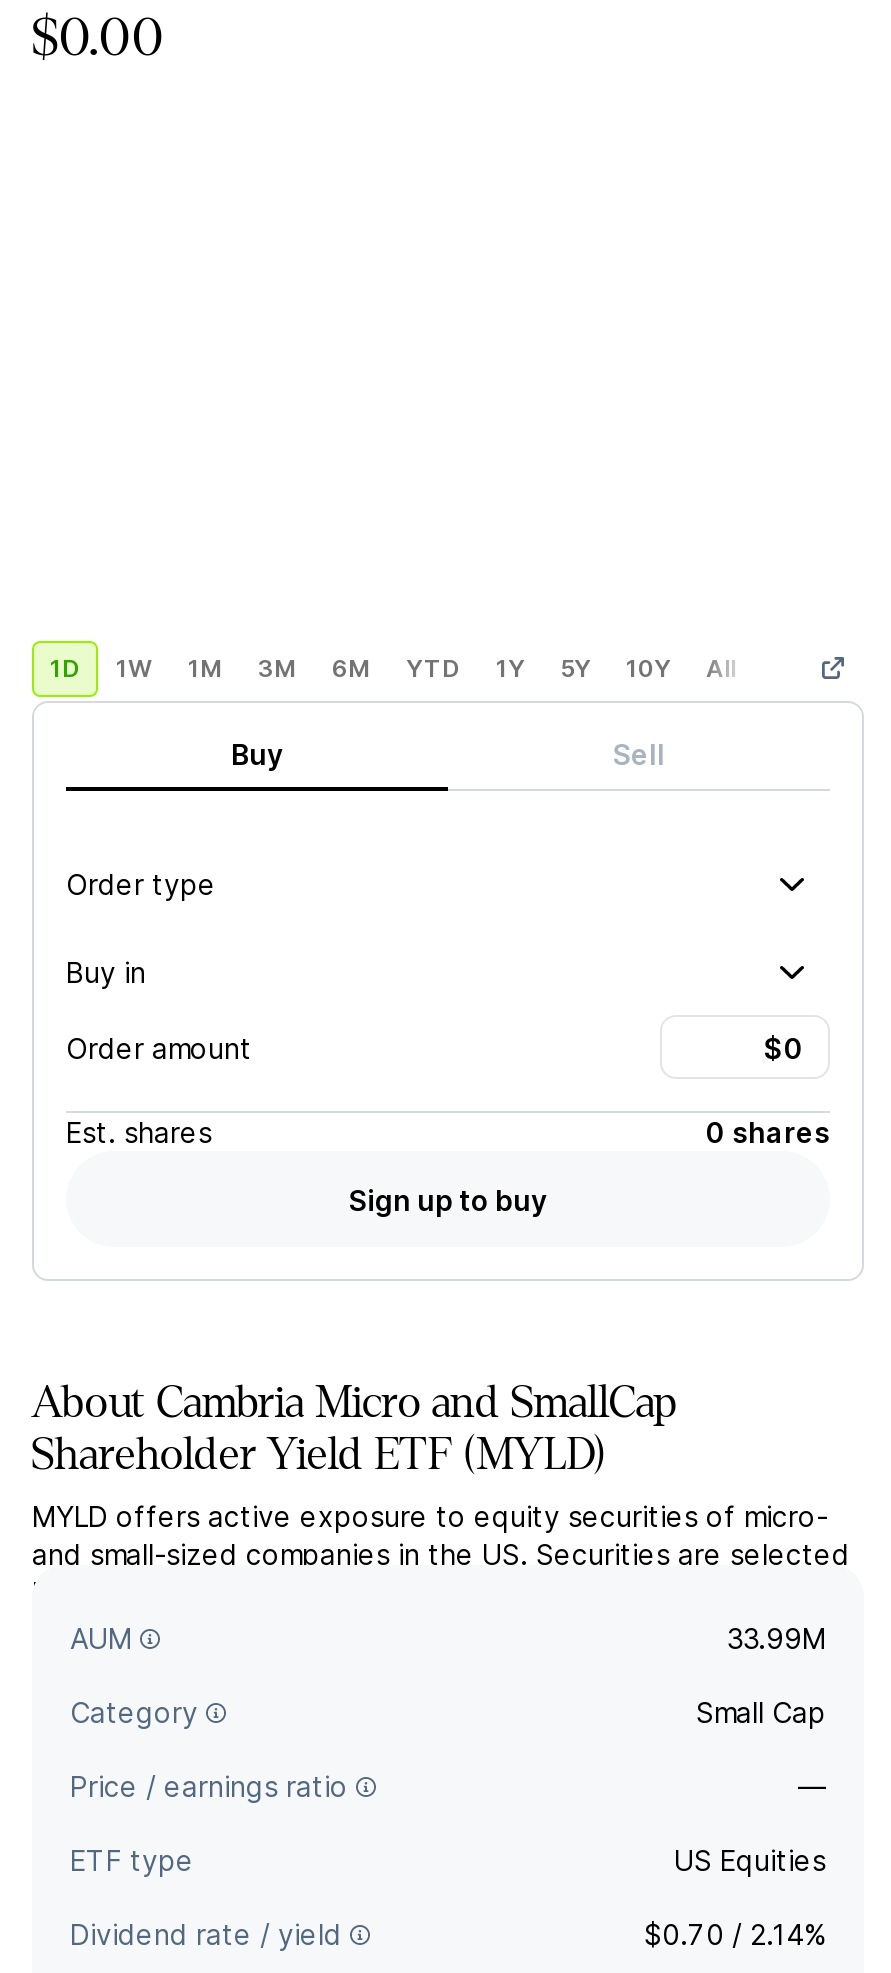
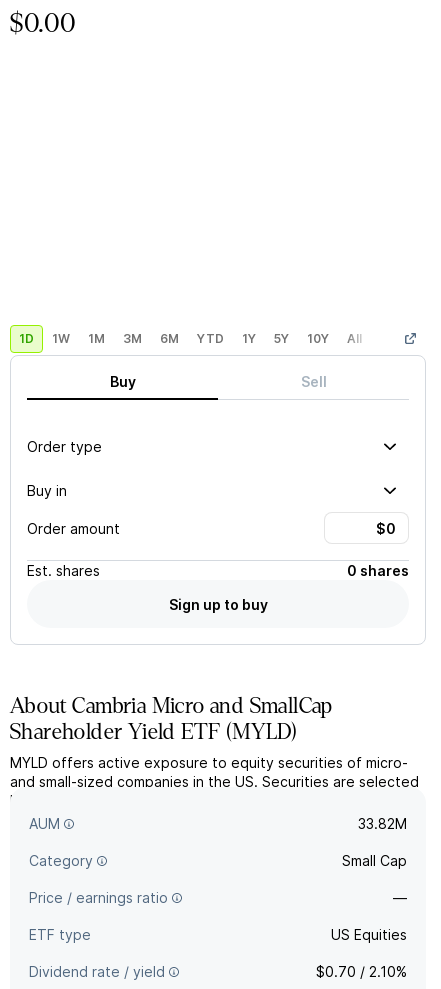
- 33.99M
+ 33.82M

- $0.70 / 2.14%
+ $0.70 / 2.10%
